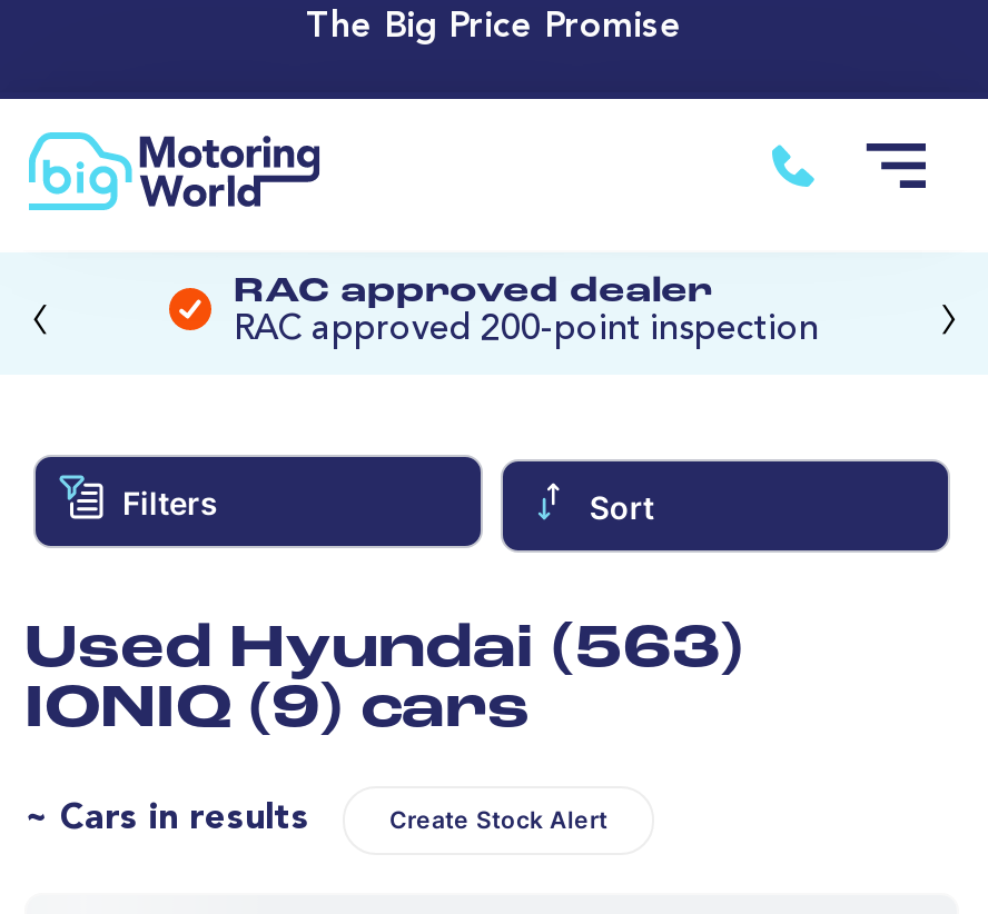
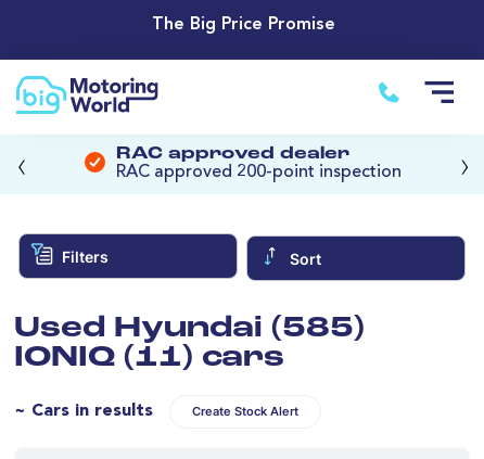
- Used Hyundai (563)
+ Used Hyundai (585)

- IONIQ (9) cars
+ IONIQ (11) cars
